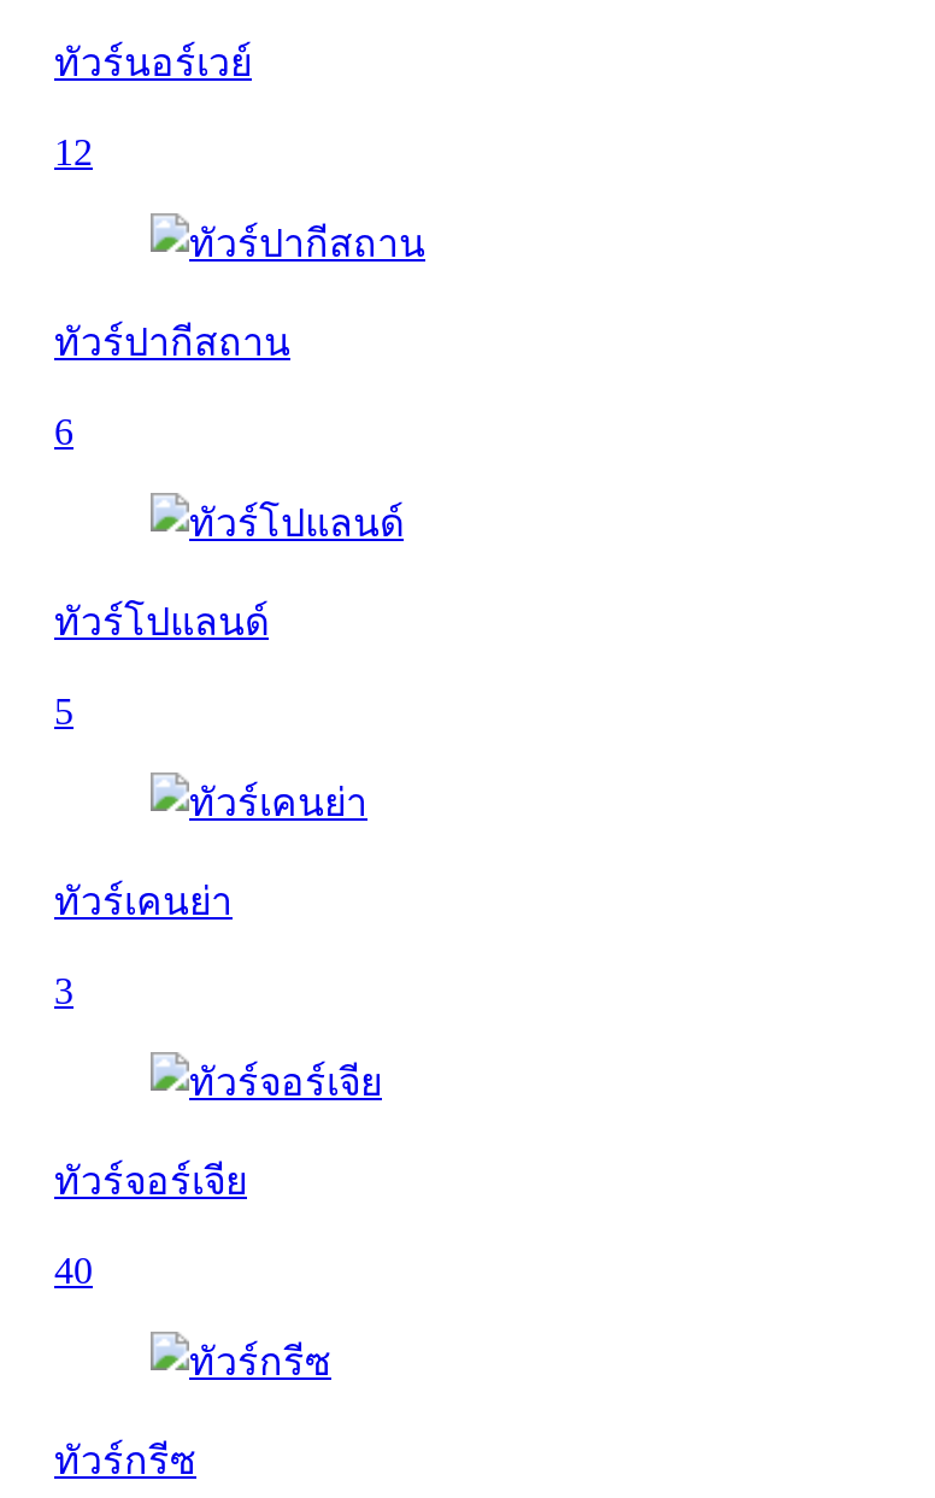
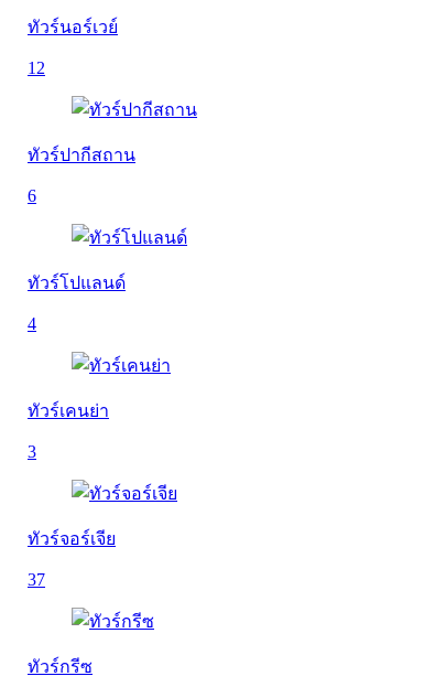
- 5
+ 4

- 40
+ 37
